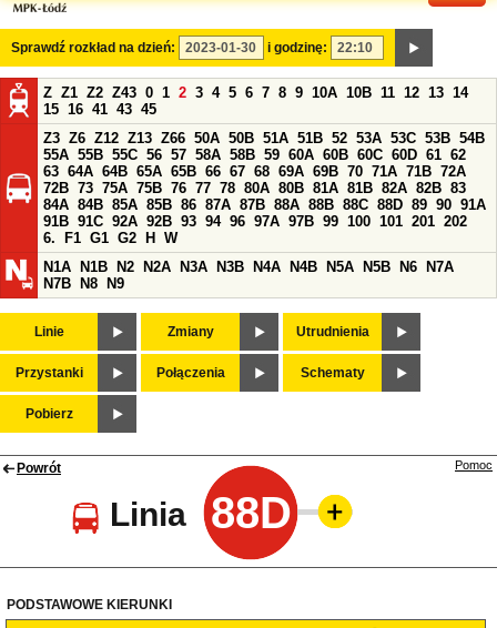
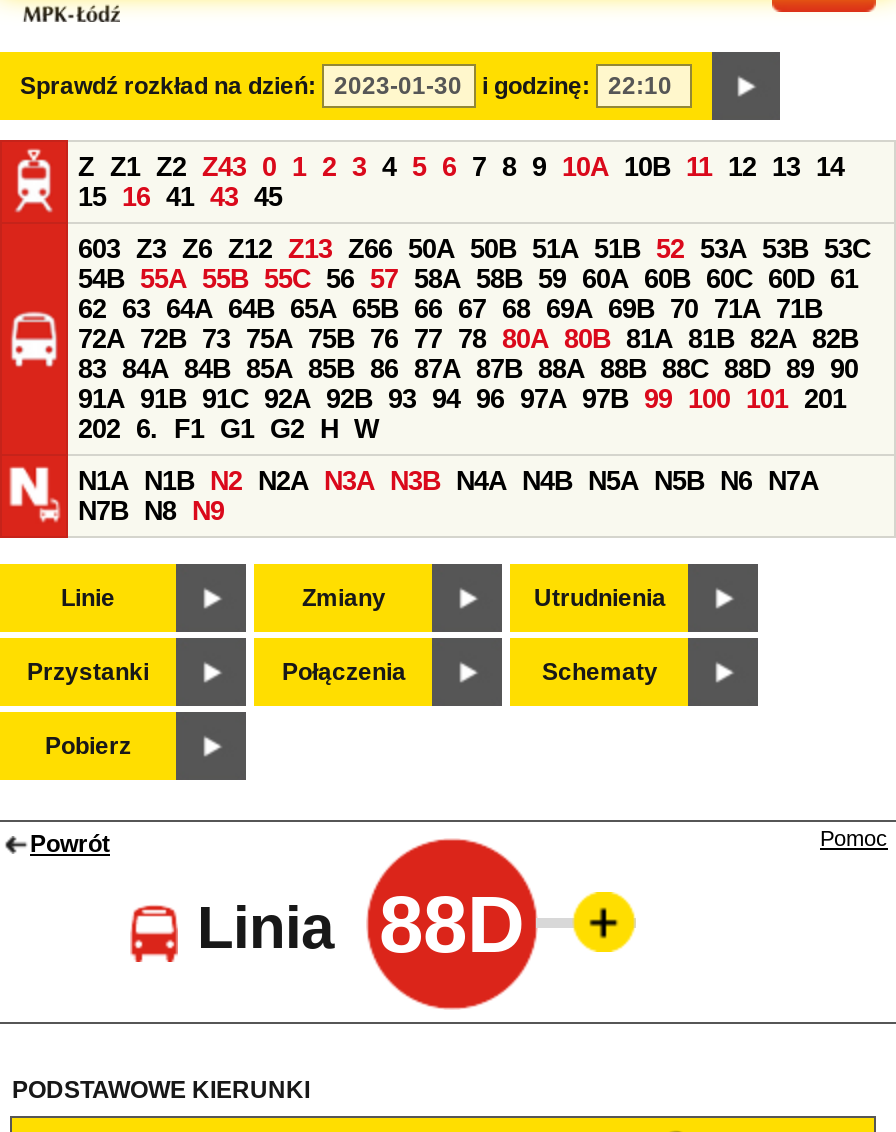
- Z3 Z6 Z12 Z13 Z66 50A 50B 51A 51B 52 53A 53C 53B 54B
- 55A 55B 55C 56 57 58A 58B 59 60A 60B 60C 60D 61 62
- 63 64A 64B 65A 65B 66 67 68 69A 69B 70 71A 71B 72A
- 72B 73 75A 75B 76 77 78 80A 80B 81A 81B 82A 82B 83
- 84A 84B 85A 85B 86 87A 87B 88A 88B 88C 88D 89 90 91A
- 91B 91C 92A 92B 93 94 96 97A 97B 99 100 101 201 202
- 6. F1 G1 G2 H W
+ 603 Z3 Z6 Z12 Z13 Z66 50A 50B 51A 51B 52 53A 53B 53C
+ 54B 55A 55B 55C 56 57 58A 58B 59 60A 60B 60C 60D 61
+ 62 63 64A 64B 65A 65B 66 67 68 69A 69B 70 71A 71B
+ 72A 72B 73 75A 75B 76 77 78 80A 80B 81A 81B 82A 82B
+ 83 84A 84B 85A 85B 86 87A 87B 88A 88B 88C 88D 89 90
+ 91A 91B 91C 92A 92B 93 94 96 97A 97B 99 100 101 201
+ 202 6. F1 G1 G2 H W
